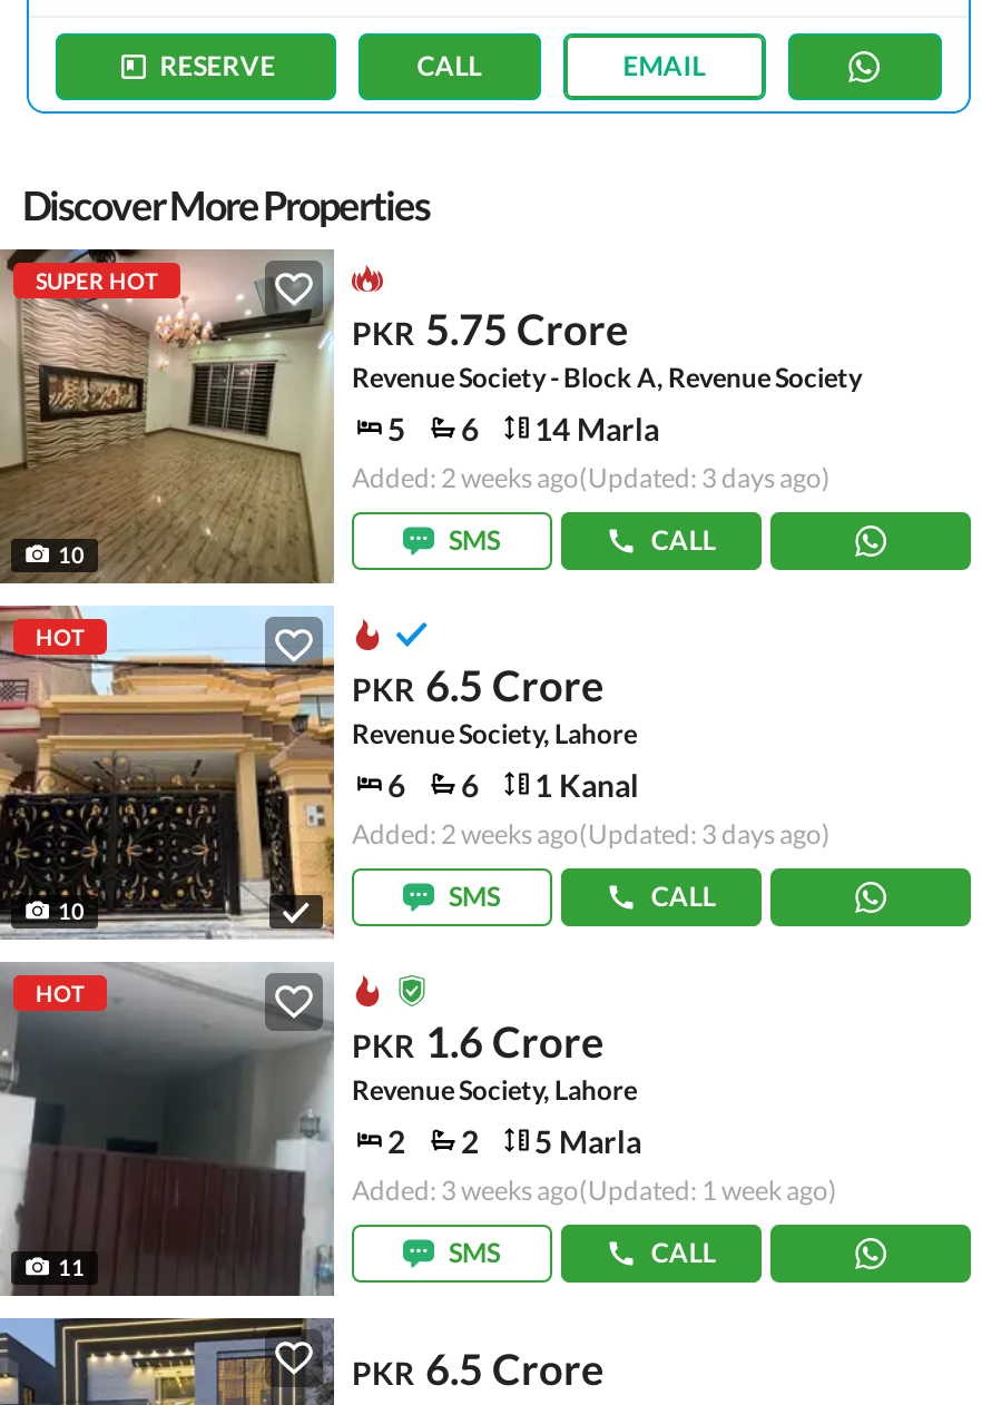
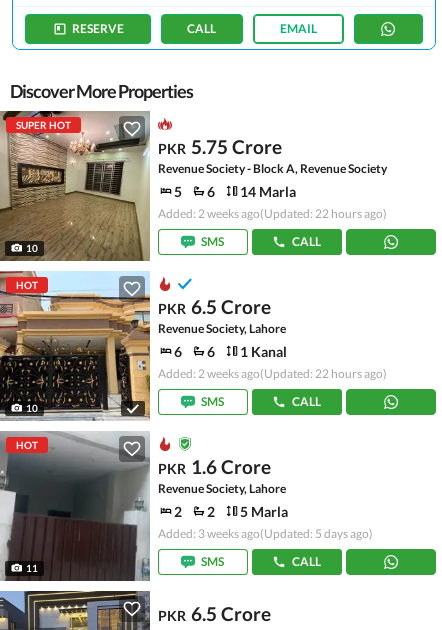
- Added: 2 weeks ago(Updated: 3 days ago)
+ Added: 2 weeks ago(Updated: 22 hours ago)

- Added: 2 weeks ago(Updated: 3 days ago)
+ Added: 2 weeks ago(Updated: 22 hours ago)

- Added: 3 weeks ago(Updated: 1 week ago)
+ Added: 3 weeks ago(Updated: 5 days ago)
